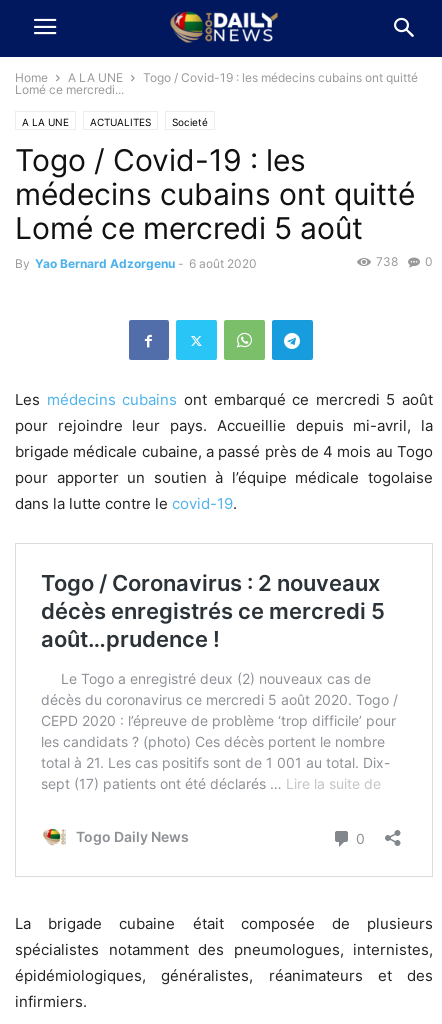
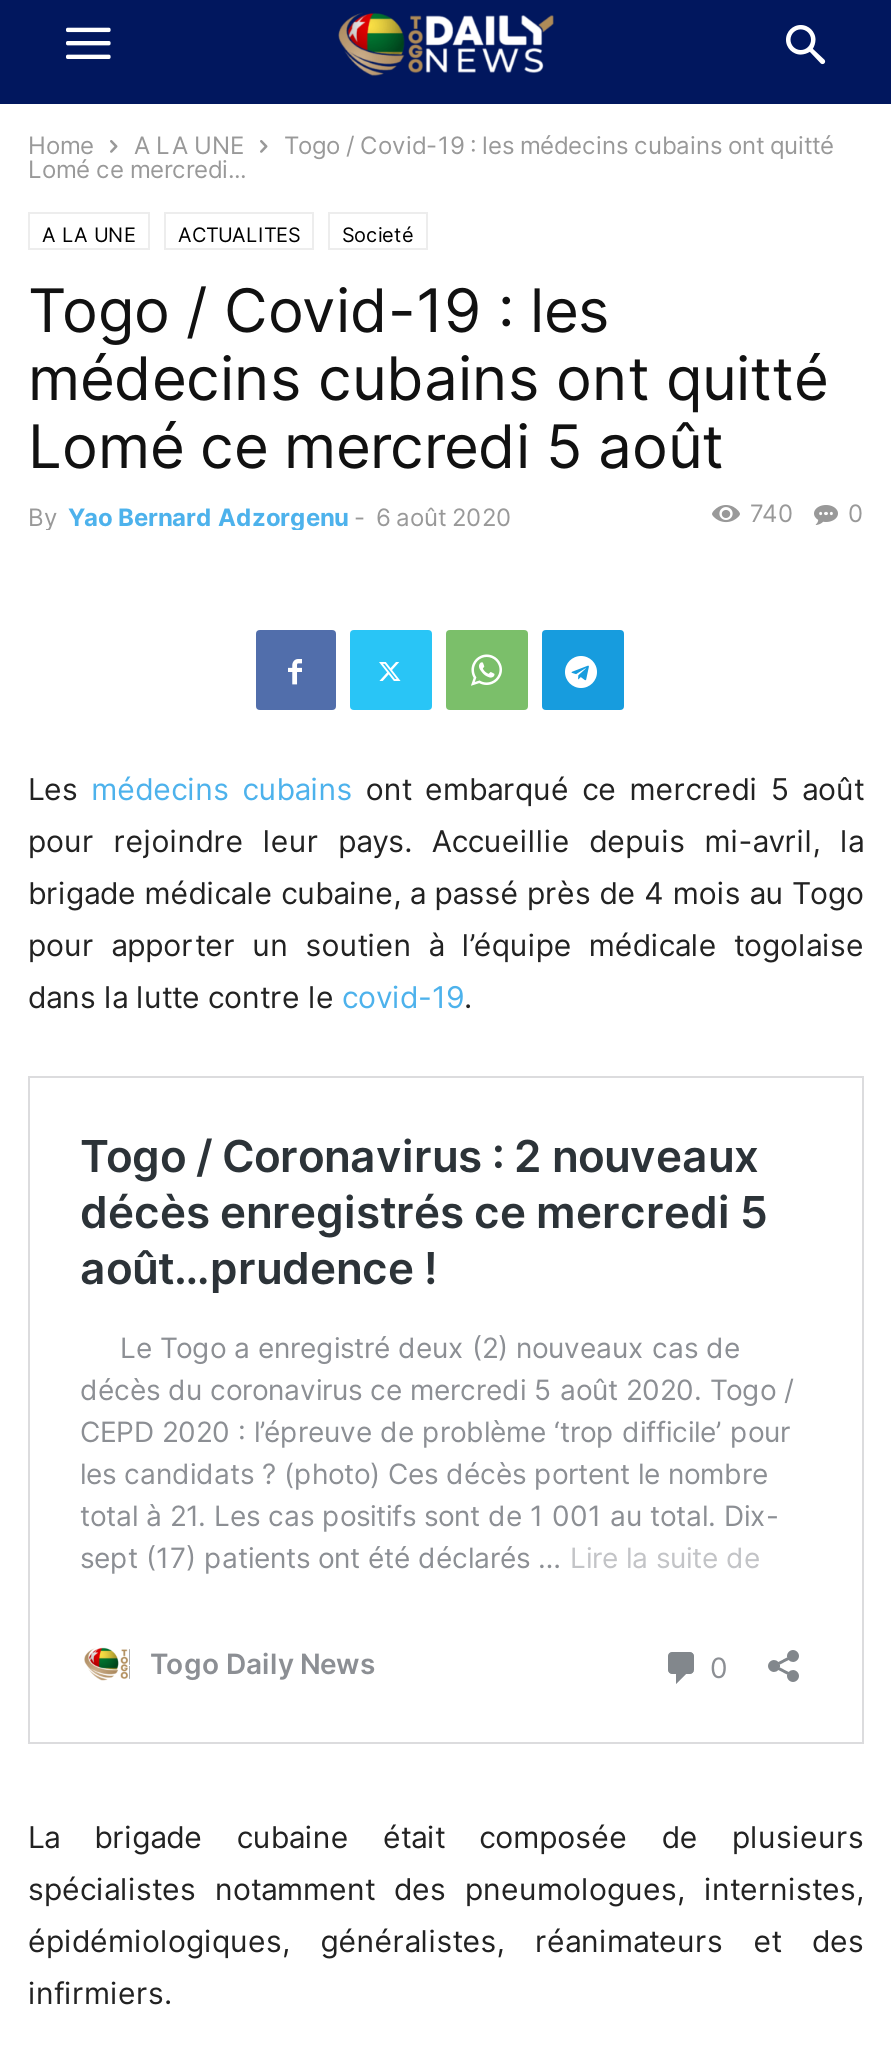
- 738 0
+ 740 0
